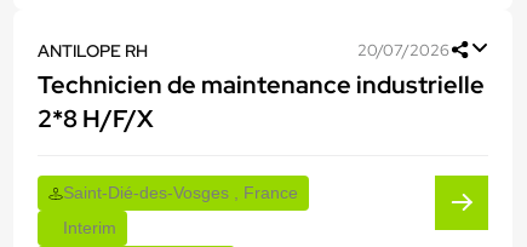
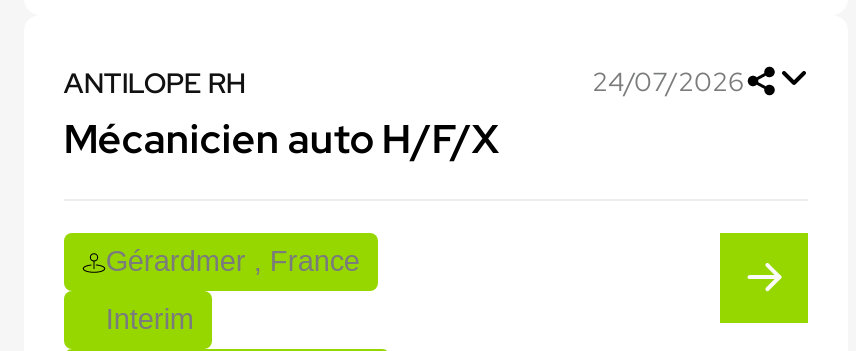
- 20/07/2026
- Technicien de maintenance industrielle
- 2*8 H/F/X
+ 24/07/2026
+ Mécanicien auto H/F/X

- Saint-Dié-des-Vosges , France
+ Gérardmer , France
